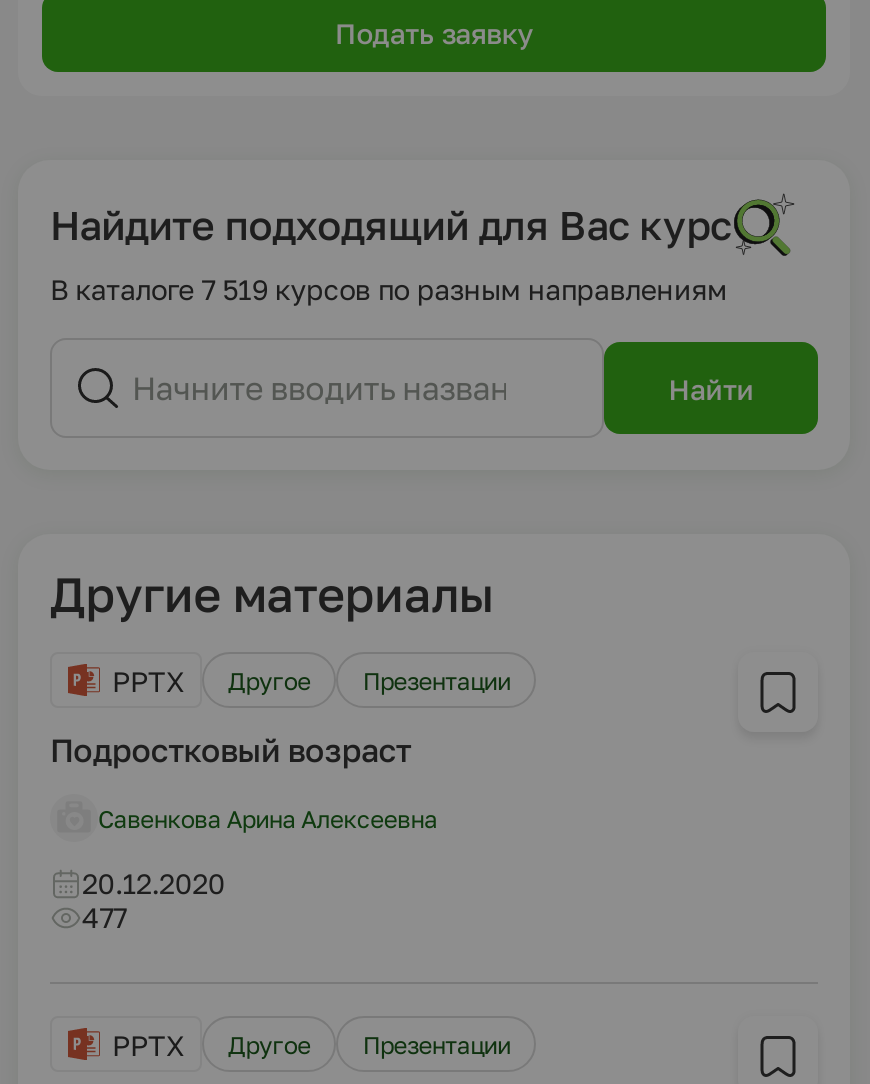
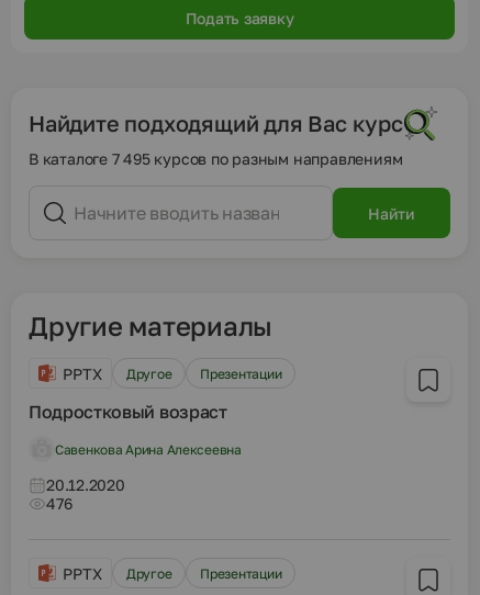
- В каталоге 7 519 курсов по разным направлениям
+ В каталоге 7 495 курсов по разным направлениям

- 477
+ 476
